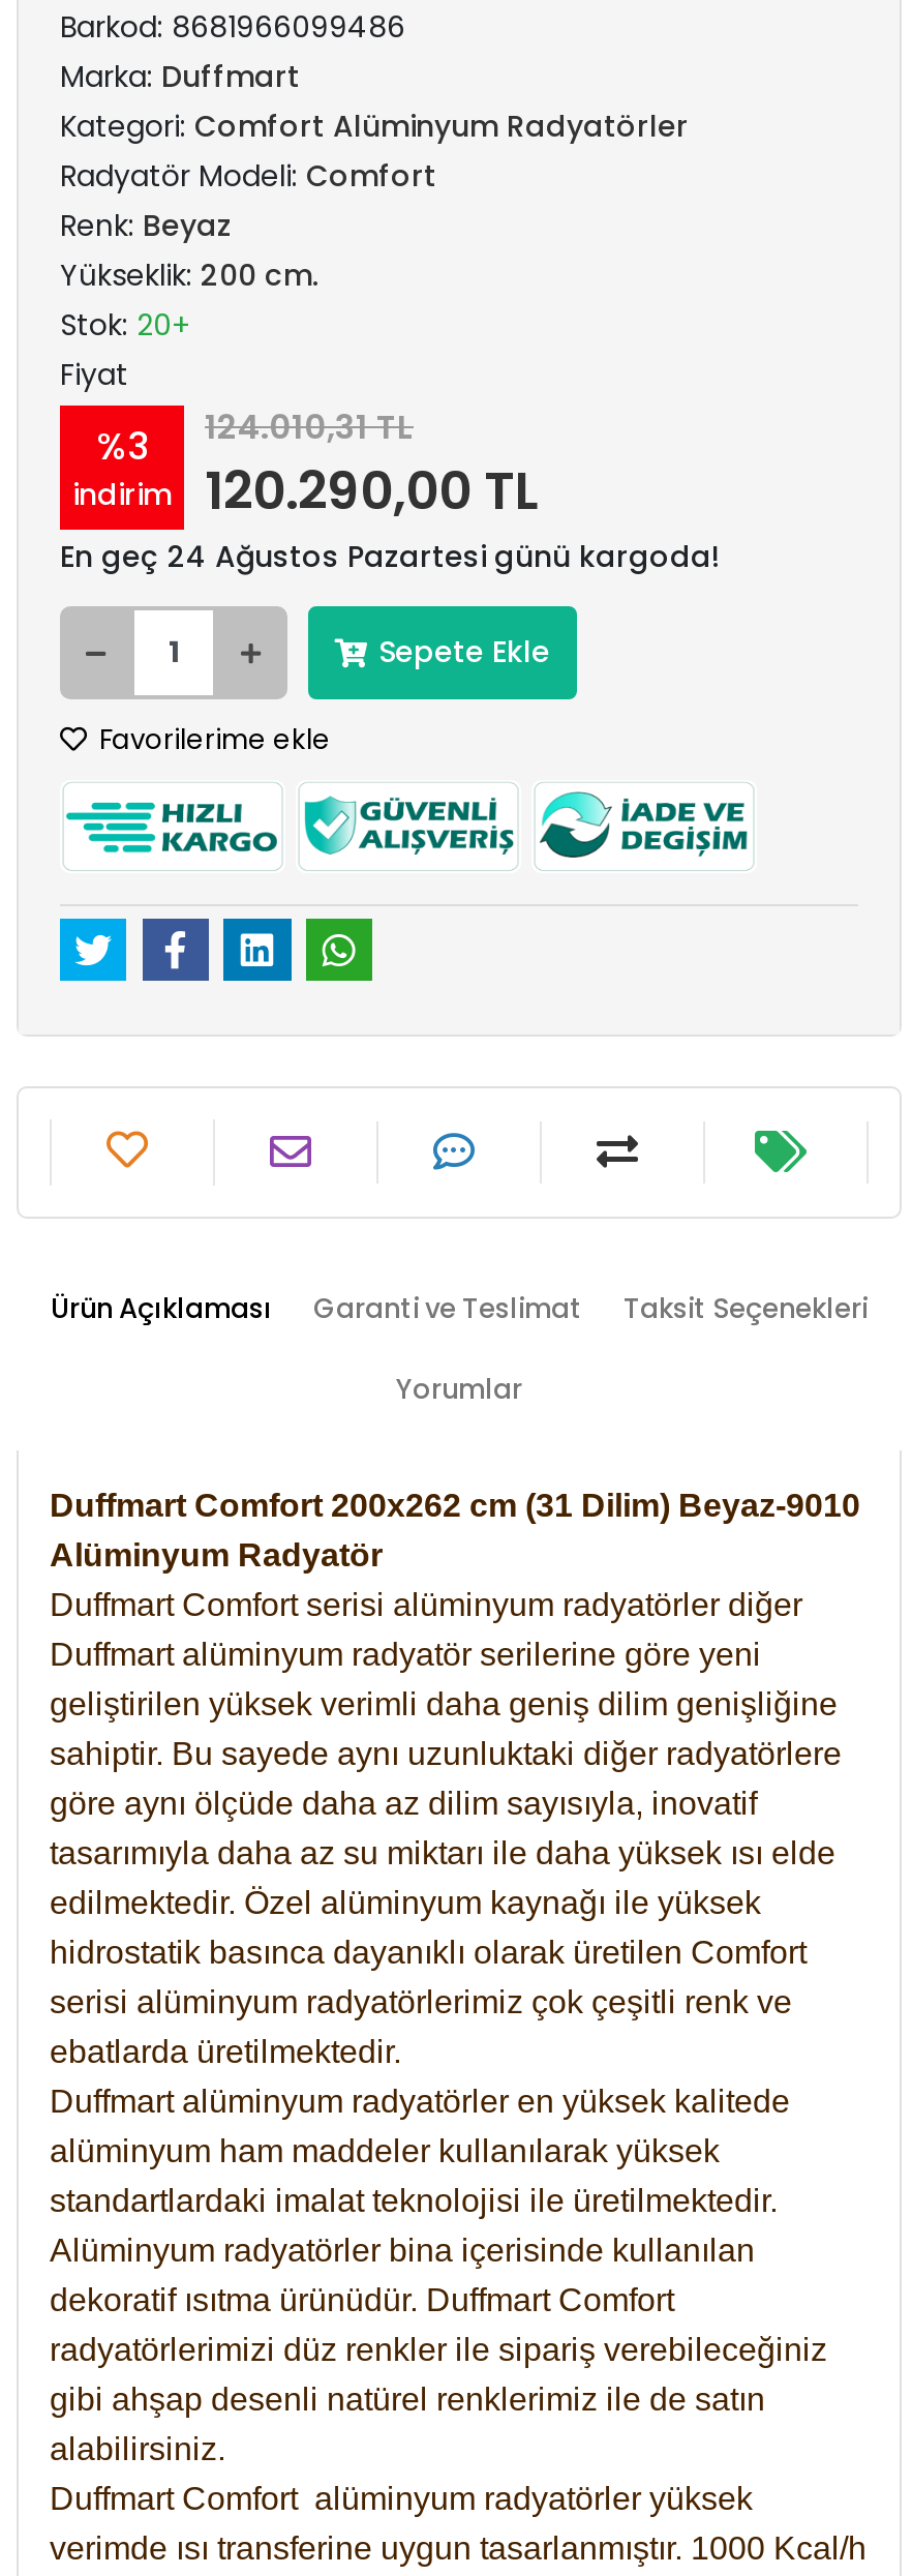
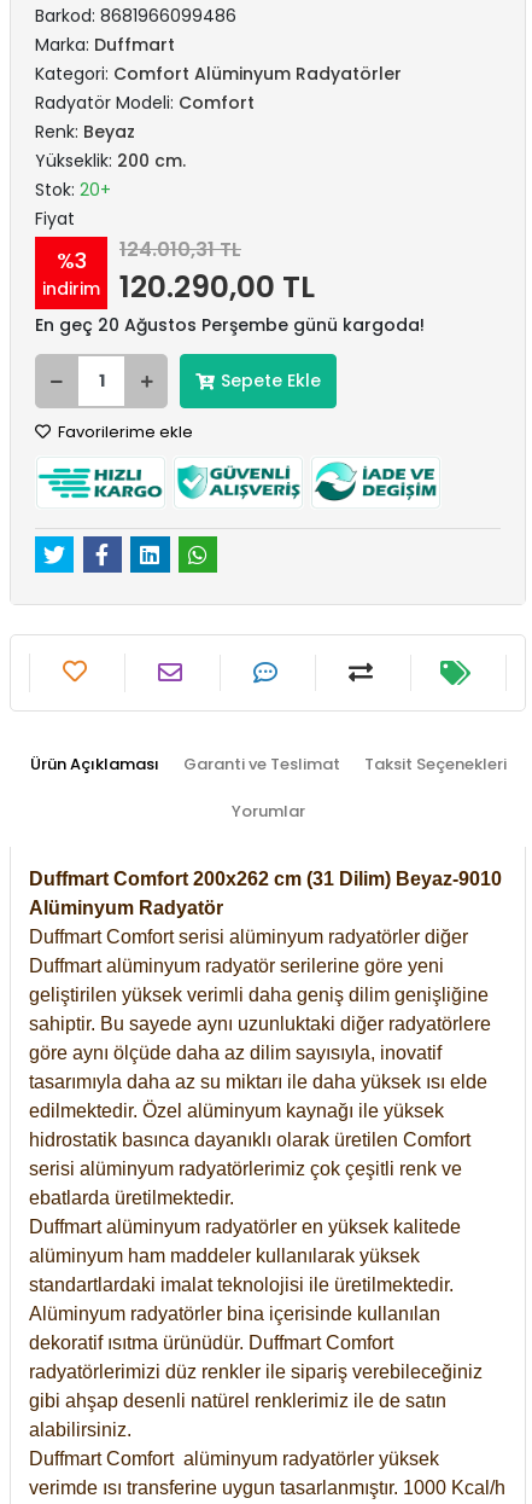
- En geç 24 Ağustos Pazartesi günü kargoda!
+ En geç 20 Ağustos Perşembe günü kargoda!
